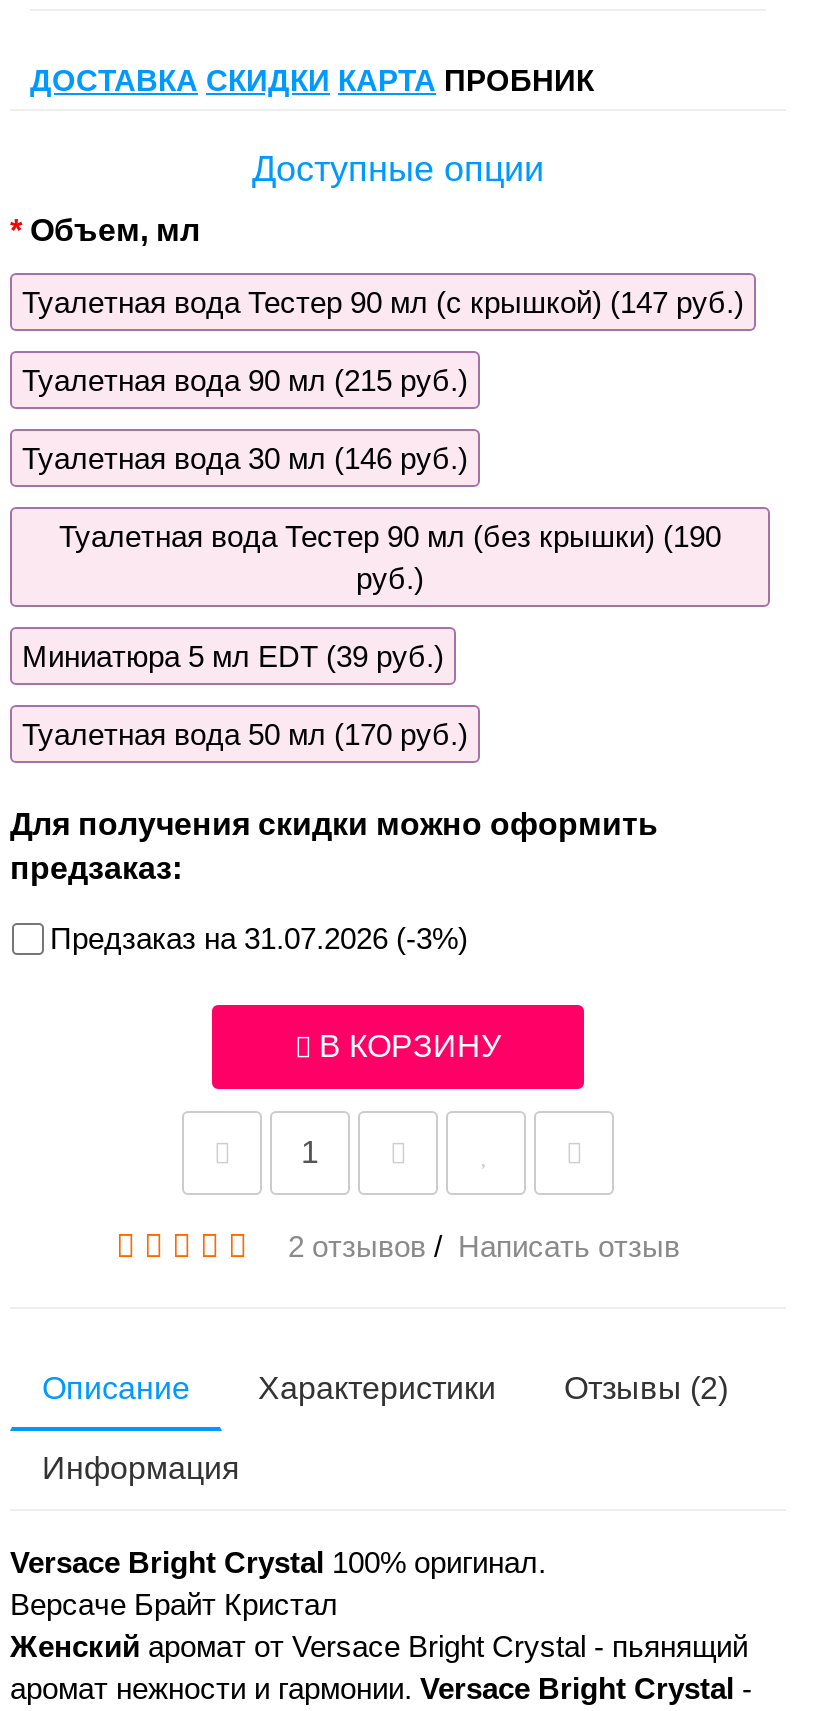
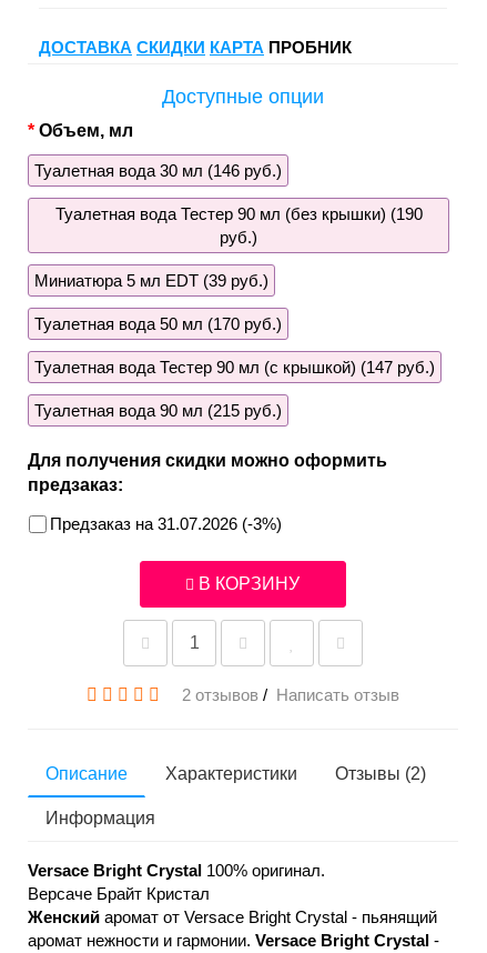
moved down: Туалетная вода Тестер 90 мл (с крышкой) (147 руб.) | Туалетная вода 90 мл (215 руб.)

moved up: Туалетная вода 30 мл (146 руб.) | Туалетная вода Тестер 90 мл (без крышки) (190 | руб.) | Миниатюра 5 мл EDT (39 руб.) | Туалетная вода 50 мл (170 руб.)
